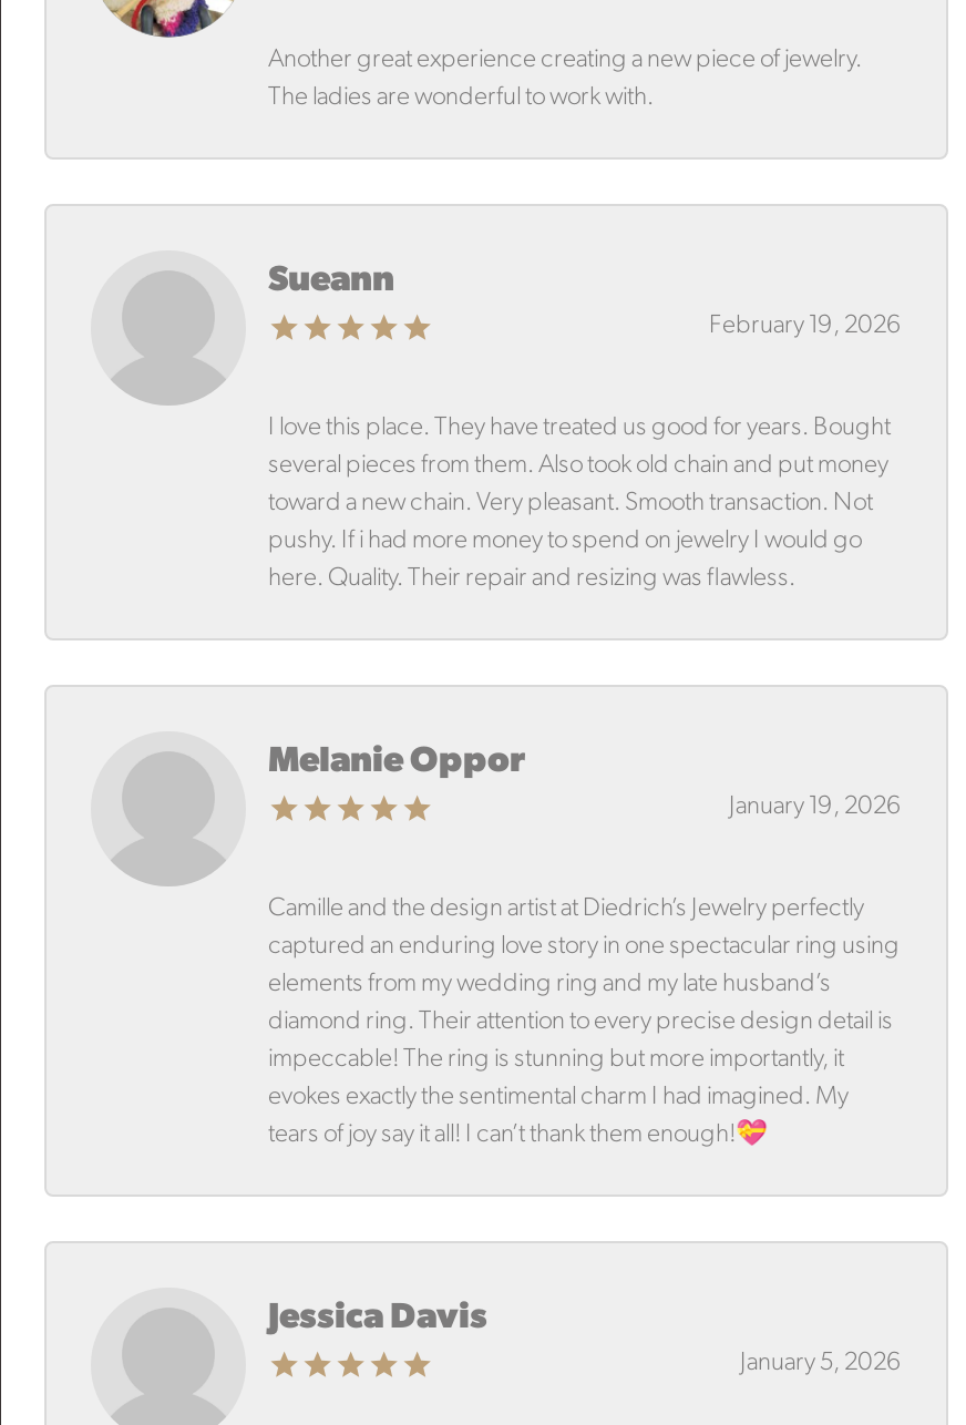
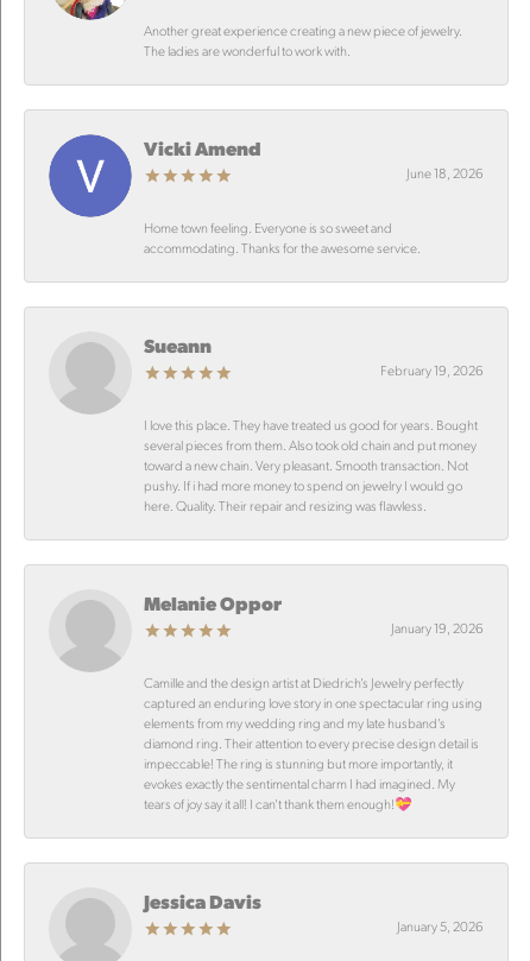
+ [image]
+ Vicki Amend
+ June 18, 2026
+ Home town feeling. Everyone is so sweet and
+ accommodating. Thanks for the awesome service.
